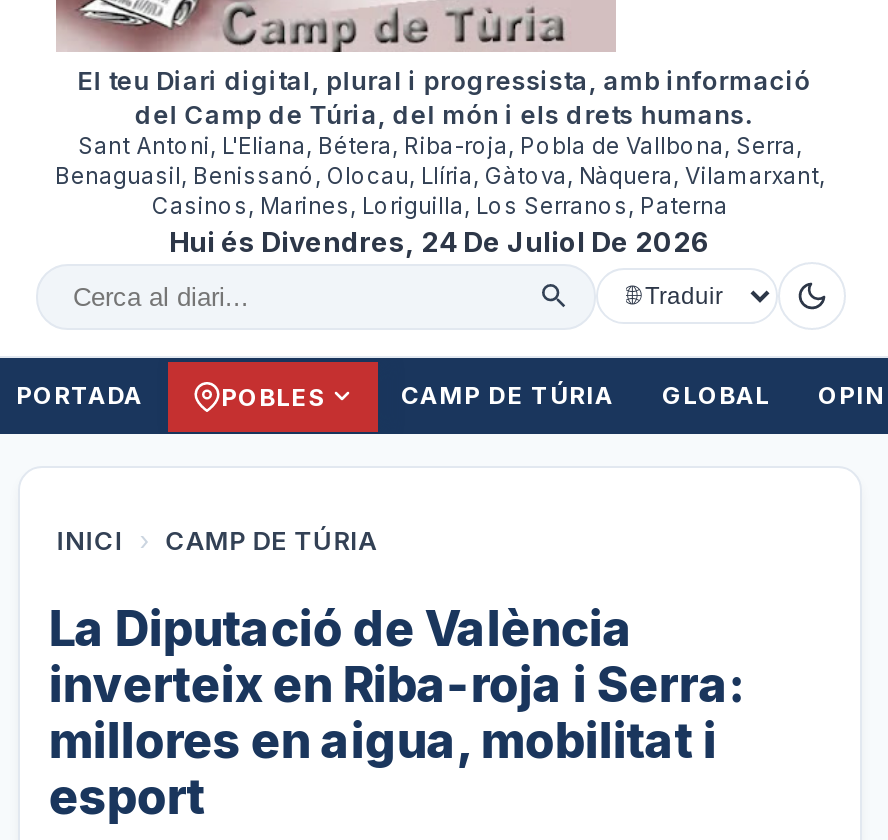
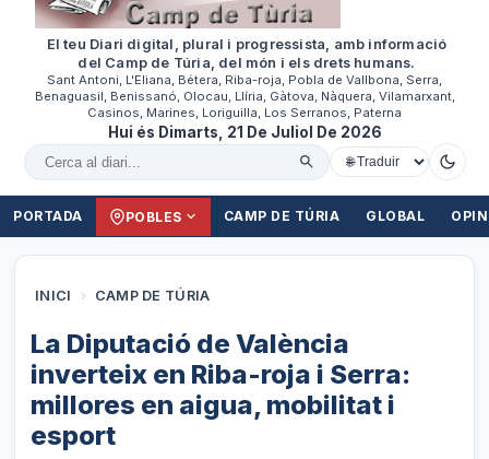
- Hui és Divendres, 24 De Juliol De 2026
+ Hui és Dimarts, 21 De Juliol De 2026
